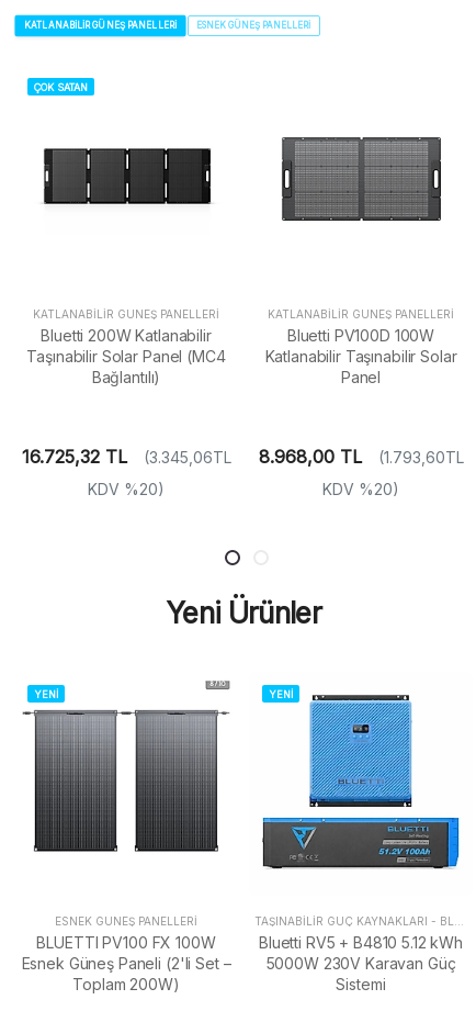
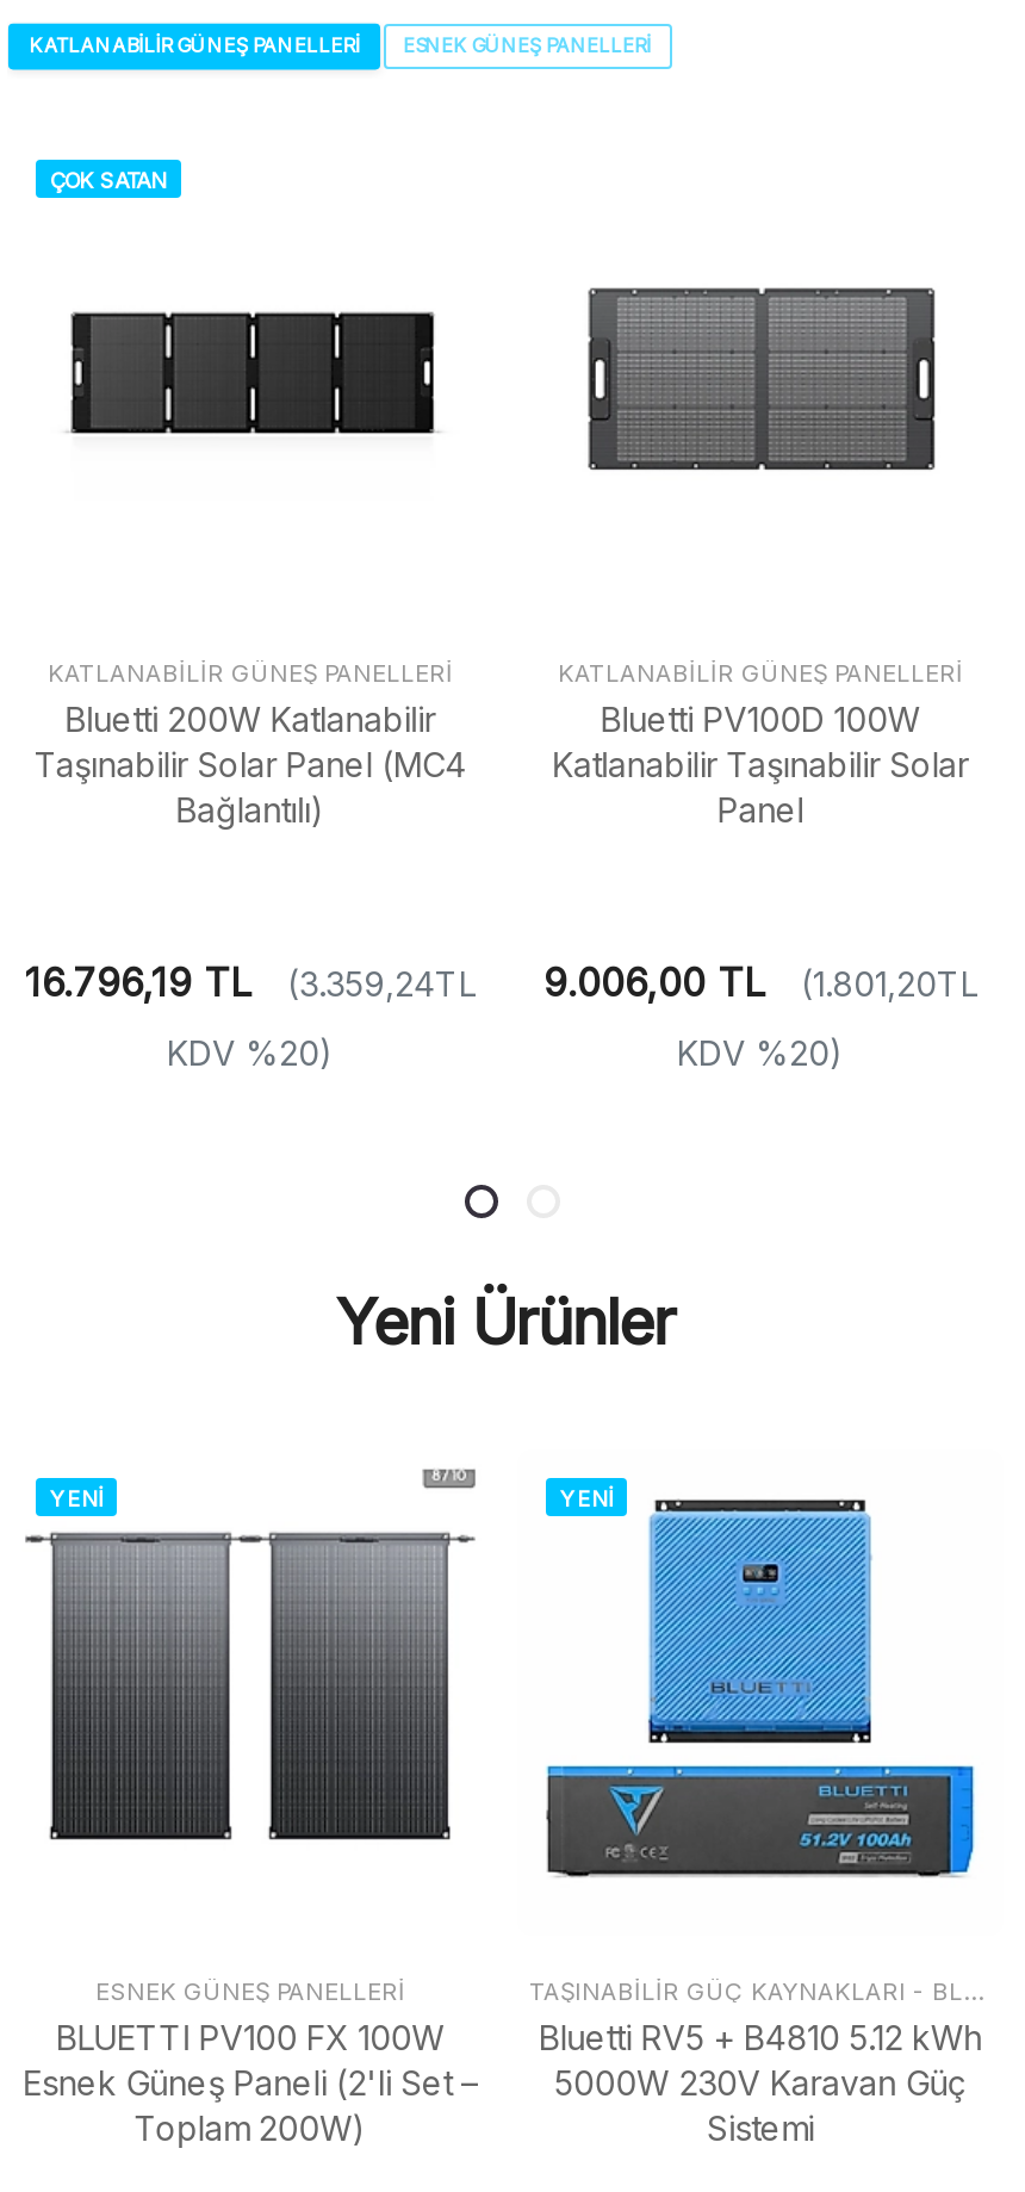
- 16.725,32 TL
- (3.345,06TL
+ 16.796,19 TL
+ (3.359,24TL

- 8.968,00 TL
- (1.793,60TL
+ 9.006,00 TL
+ (1.801,20TL
